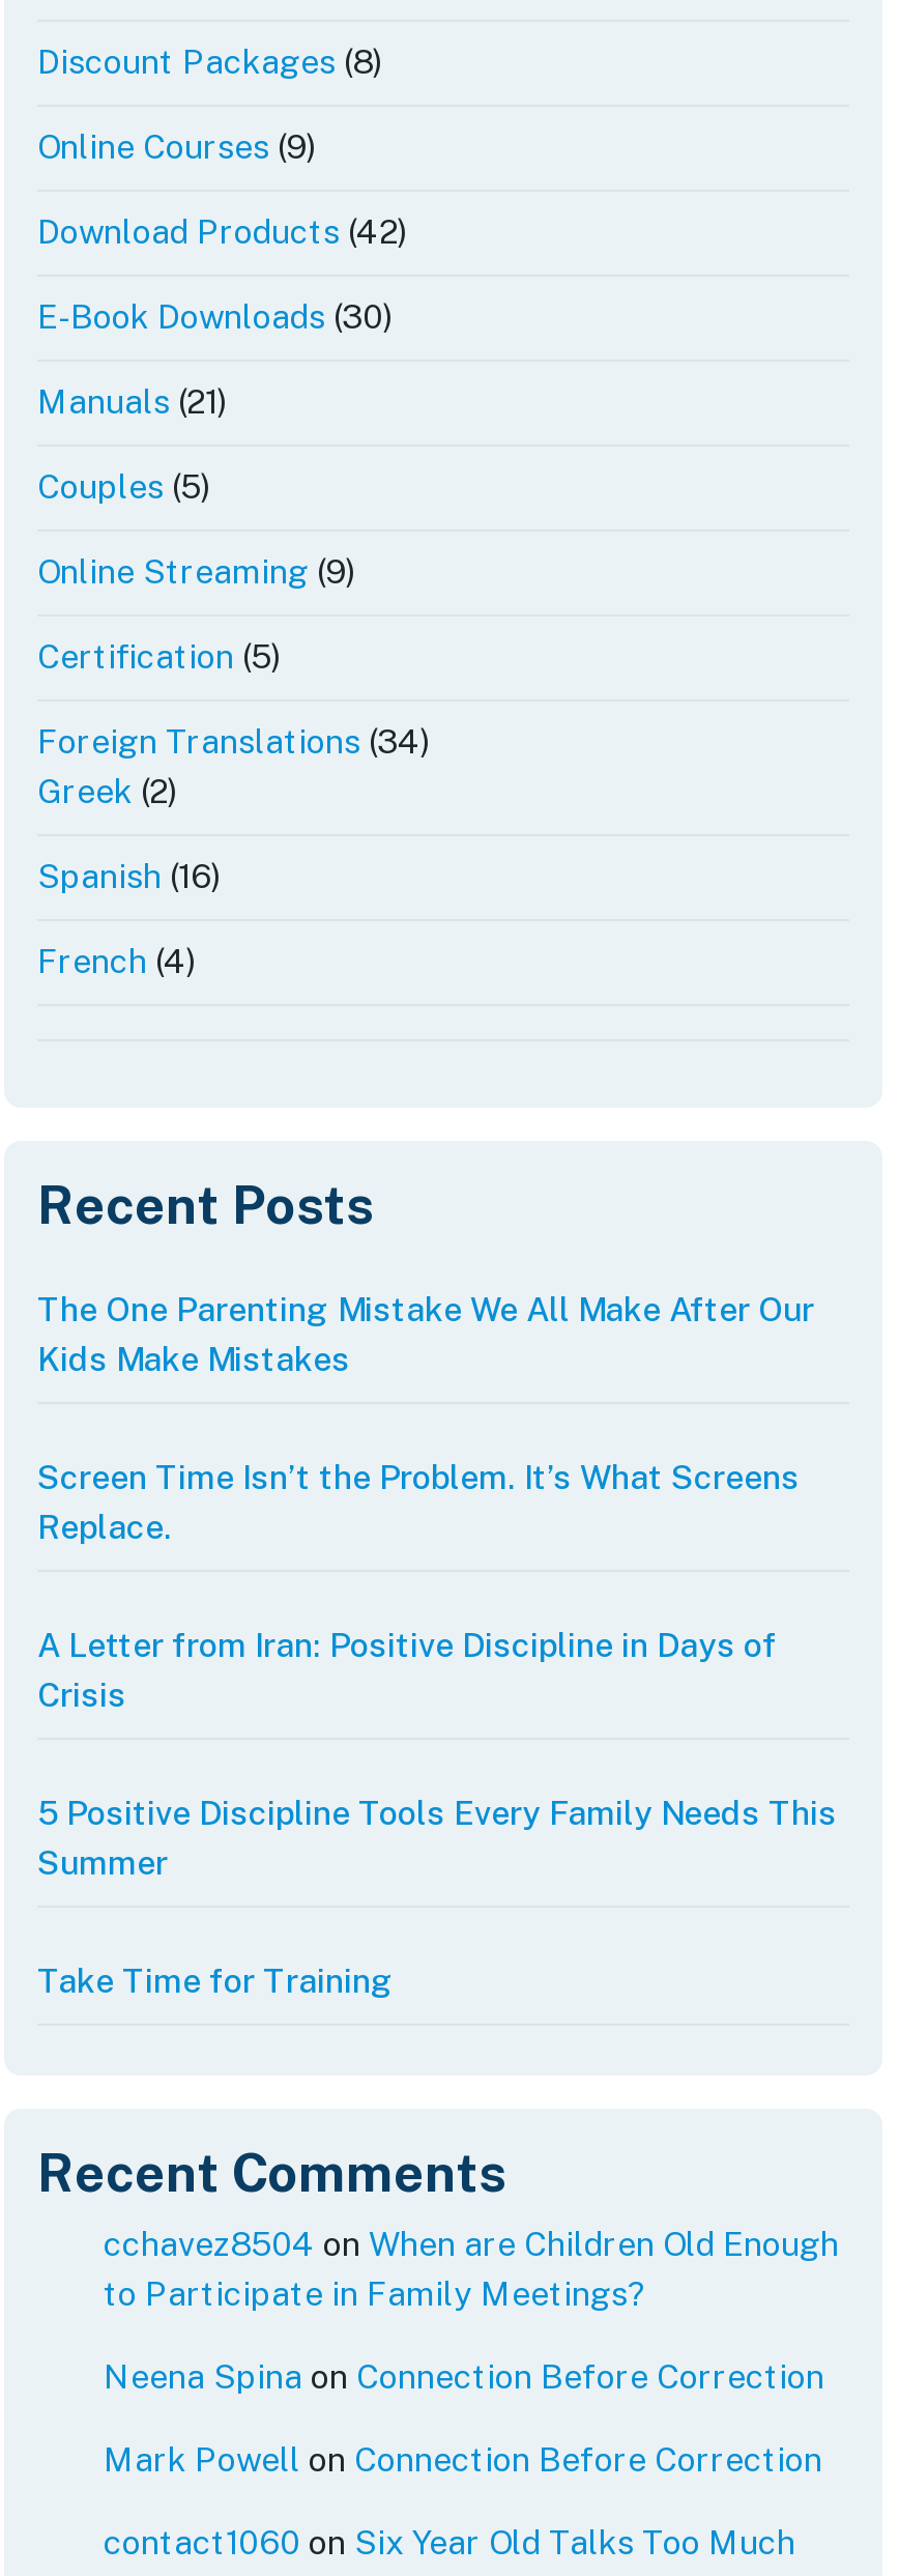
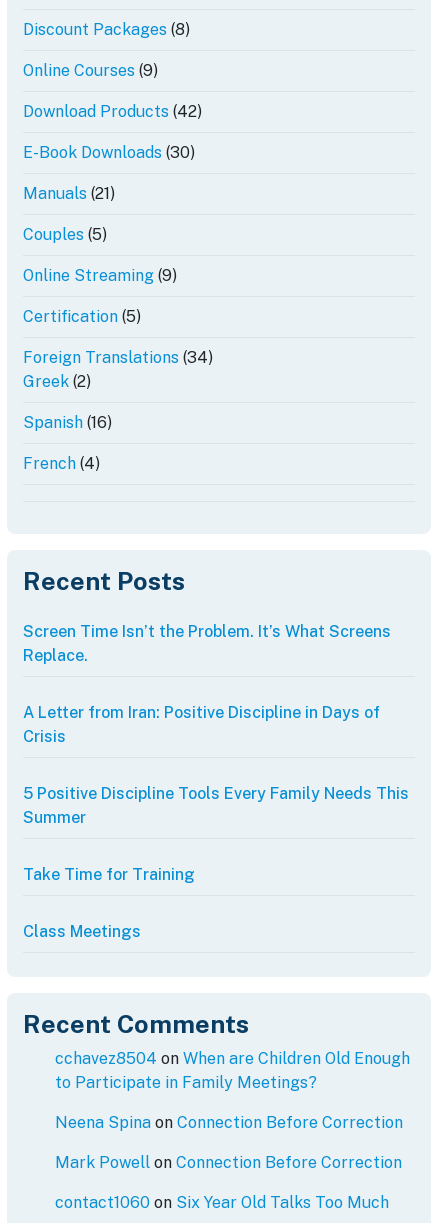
- The One Parenting Mistake We All Make After Our
- Kids Make Mistakes

moved up: Screen Time Isn’t the Problem. It’s What Screens | Replace. | A Letter from Iran: Positive Discipline in Days of | Crisis | 5 Positive Discipline Tools Every Family Needs This | Summer | Take Time for Training

+ Class Meetings
